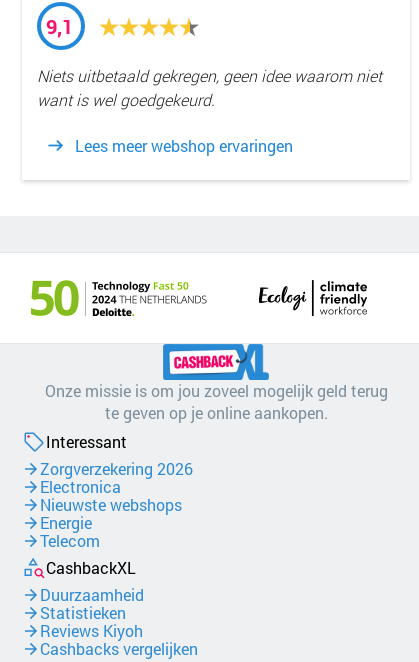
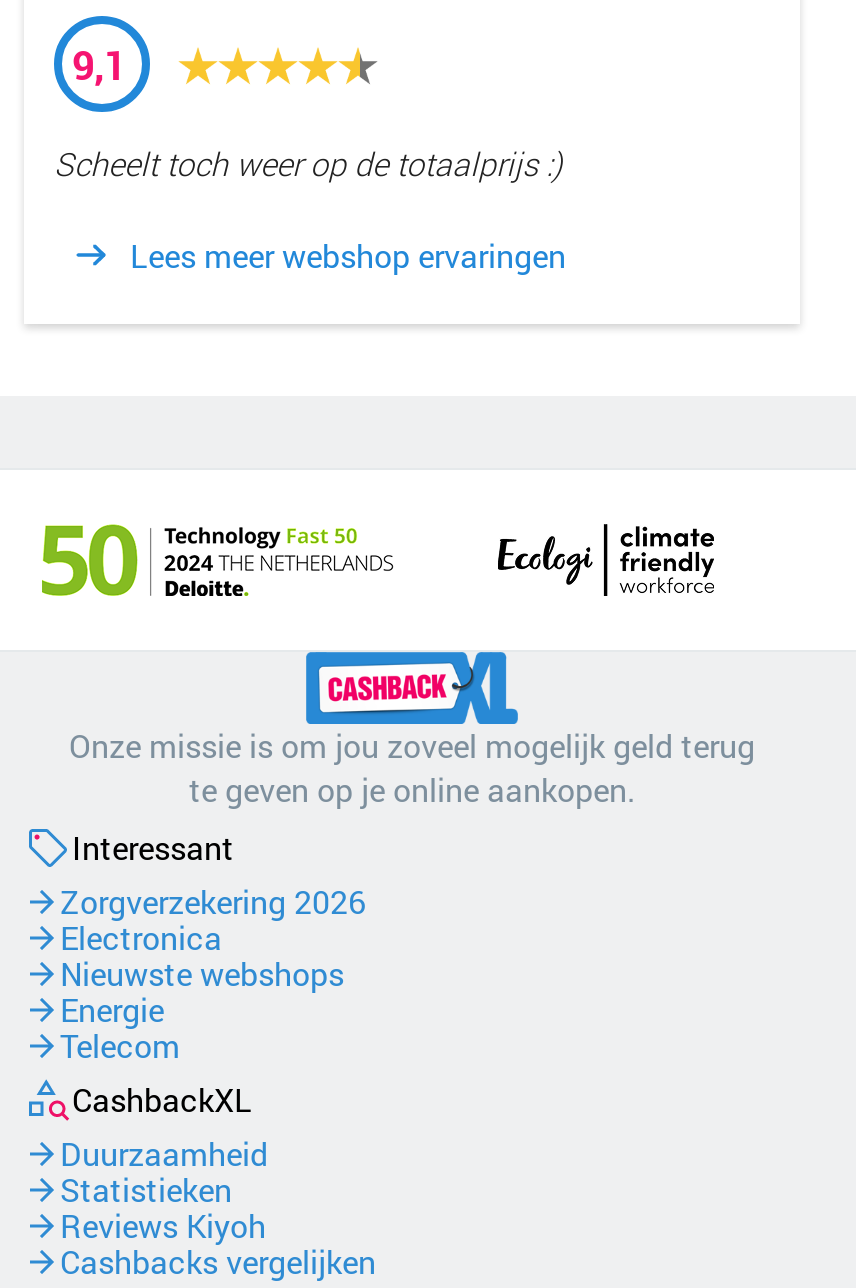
- Niets uitbetaald gekregen, geen idee waarom niet
- want is wel goedgekeurd.
+ Scheelt toch weer op de totaalprijs :)
